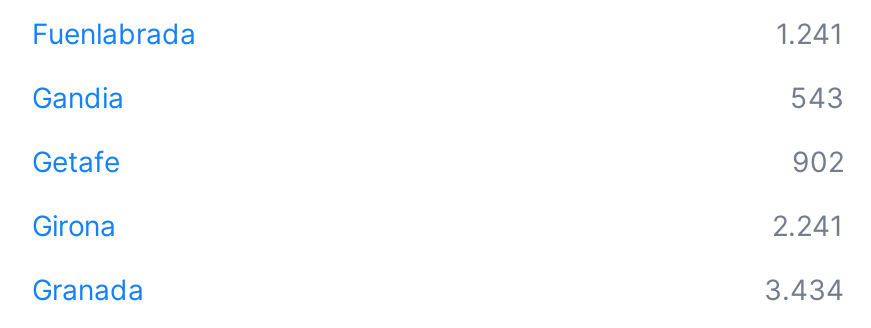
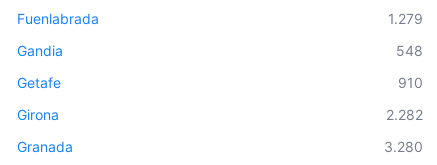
- 1.241
+ 1.279

- 543
+ 548

- 902
+ 910

- 2.241
+ 2.282

- 3.434
+ 3.280
